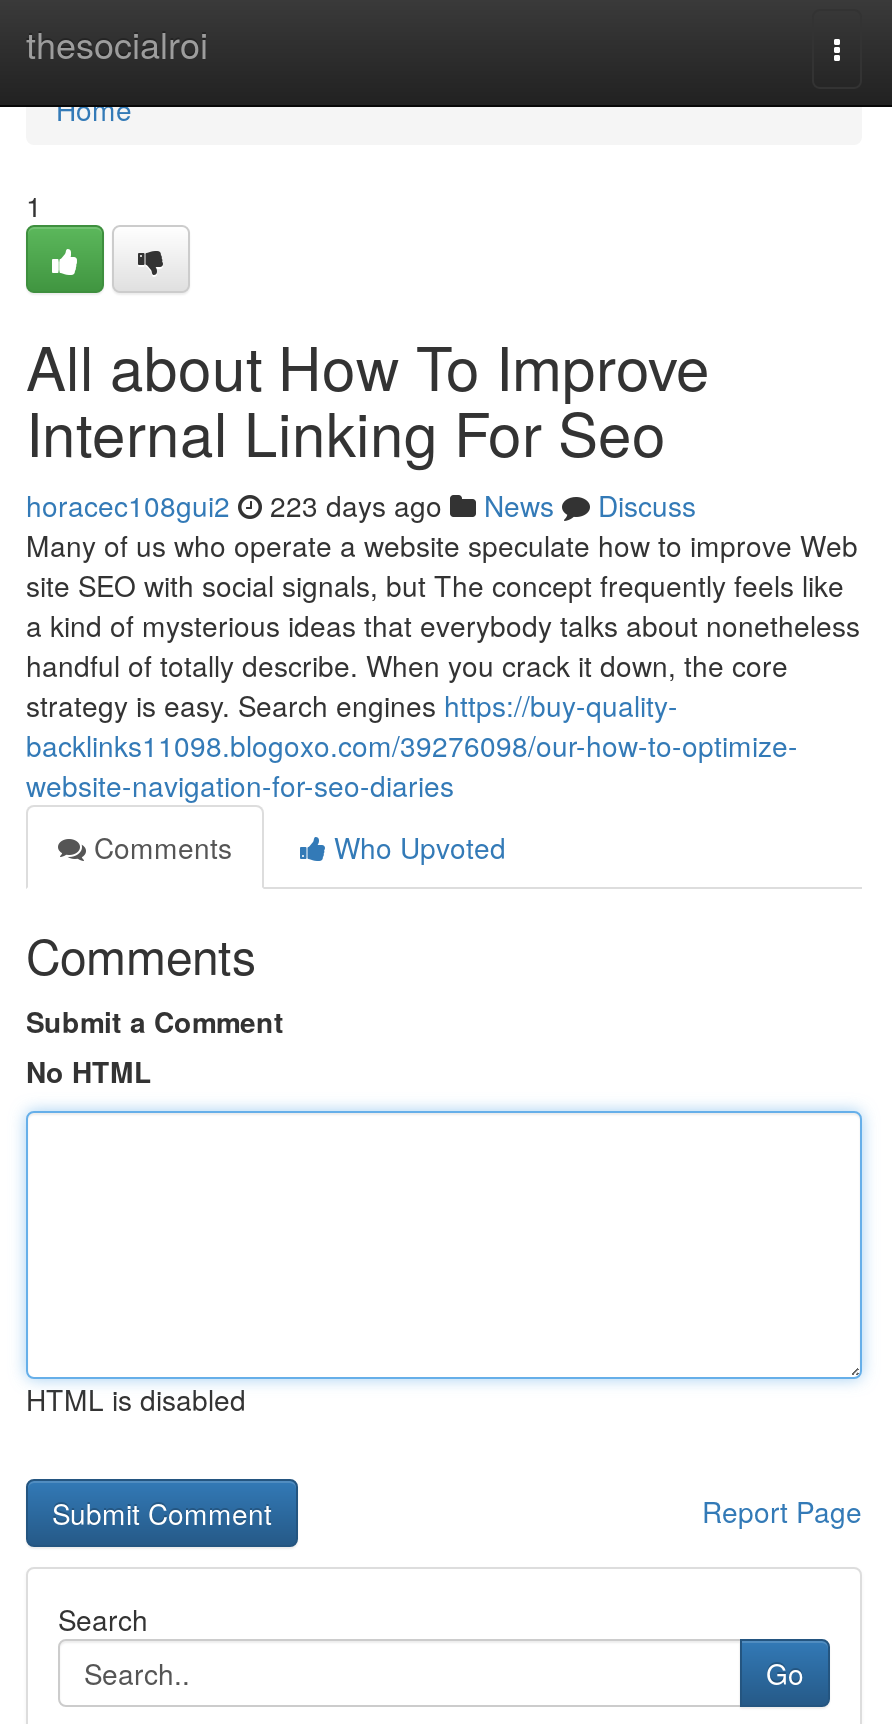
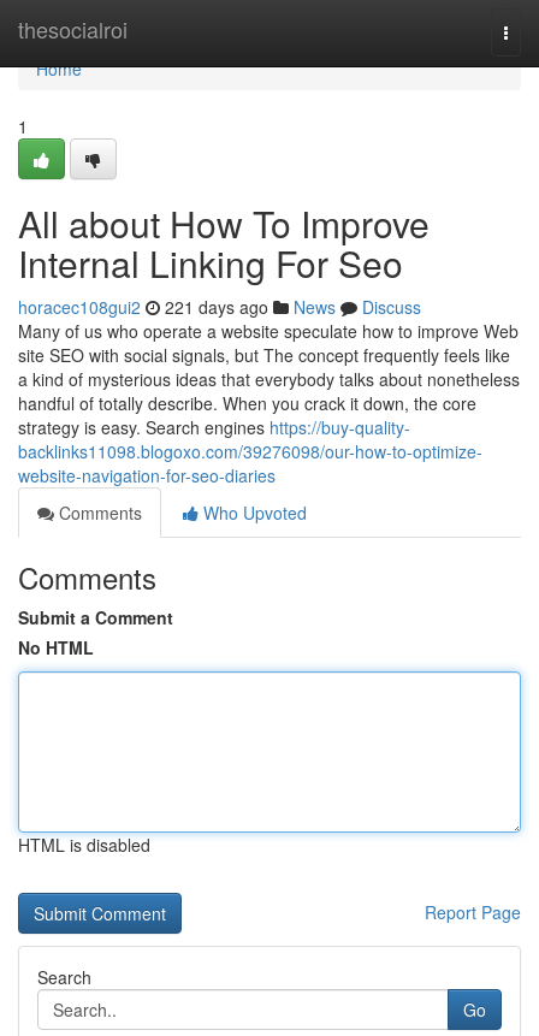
- horacec108gui2 223 days ago News Discuss
+ horacec108gui2 221 days ago News Discuss
